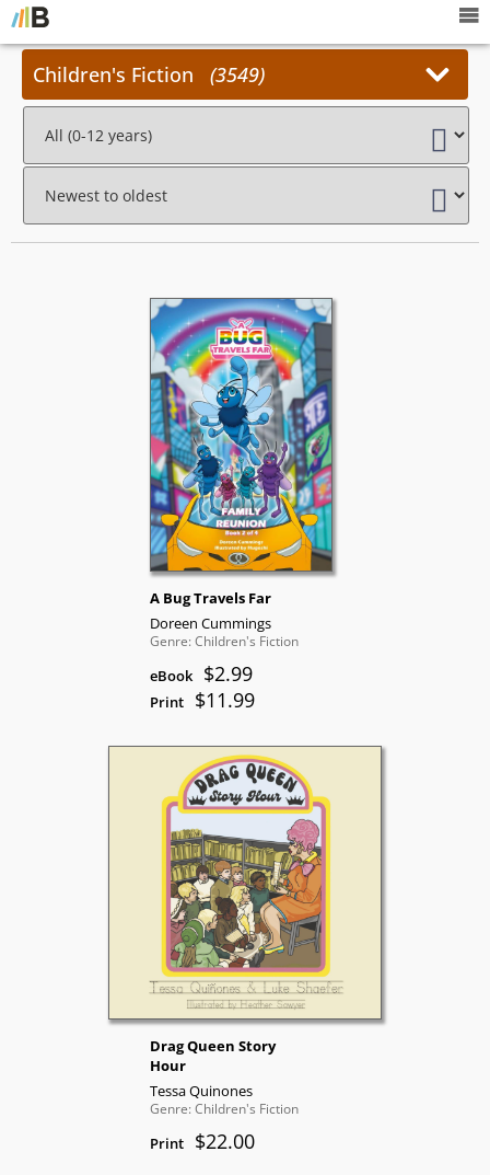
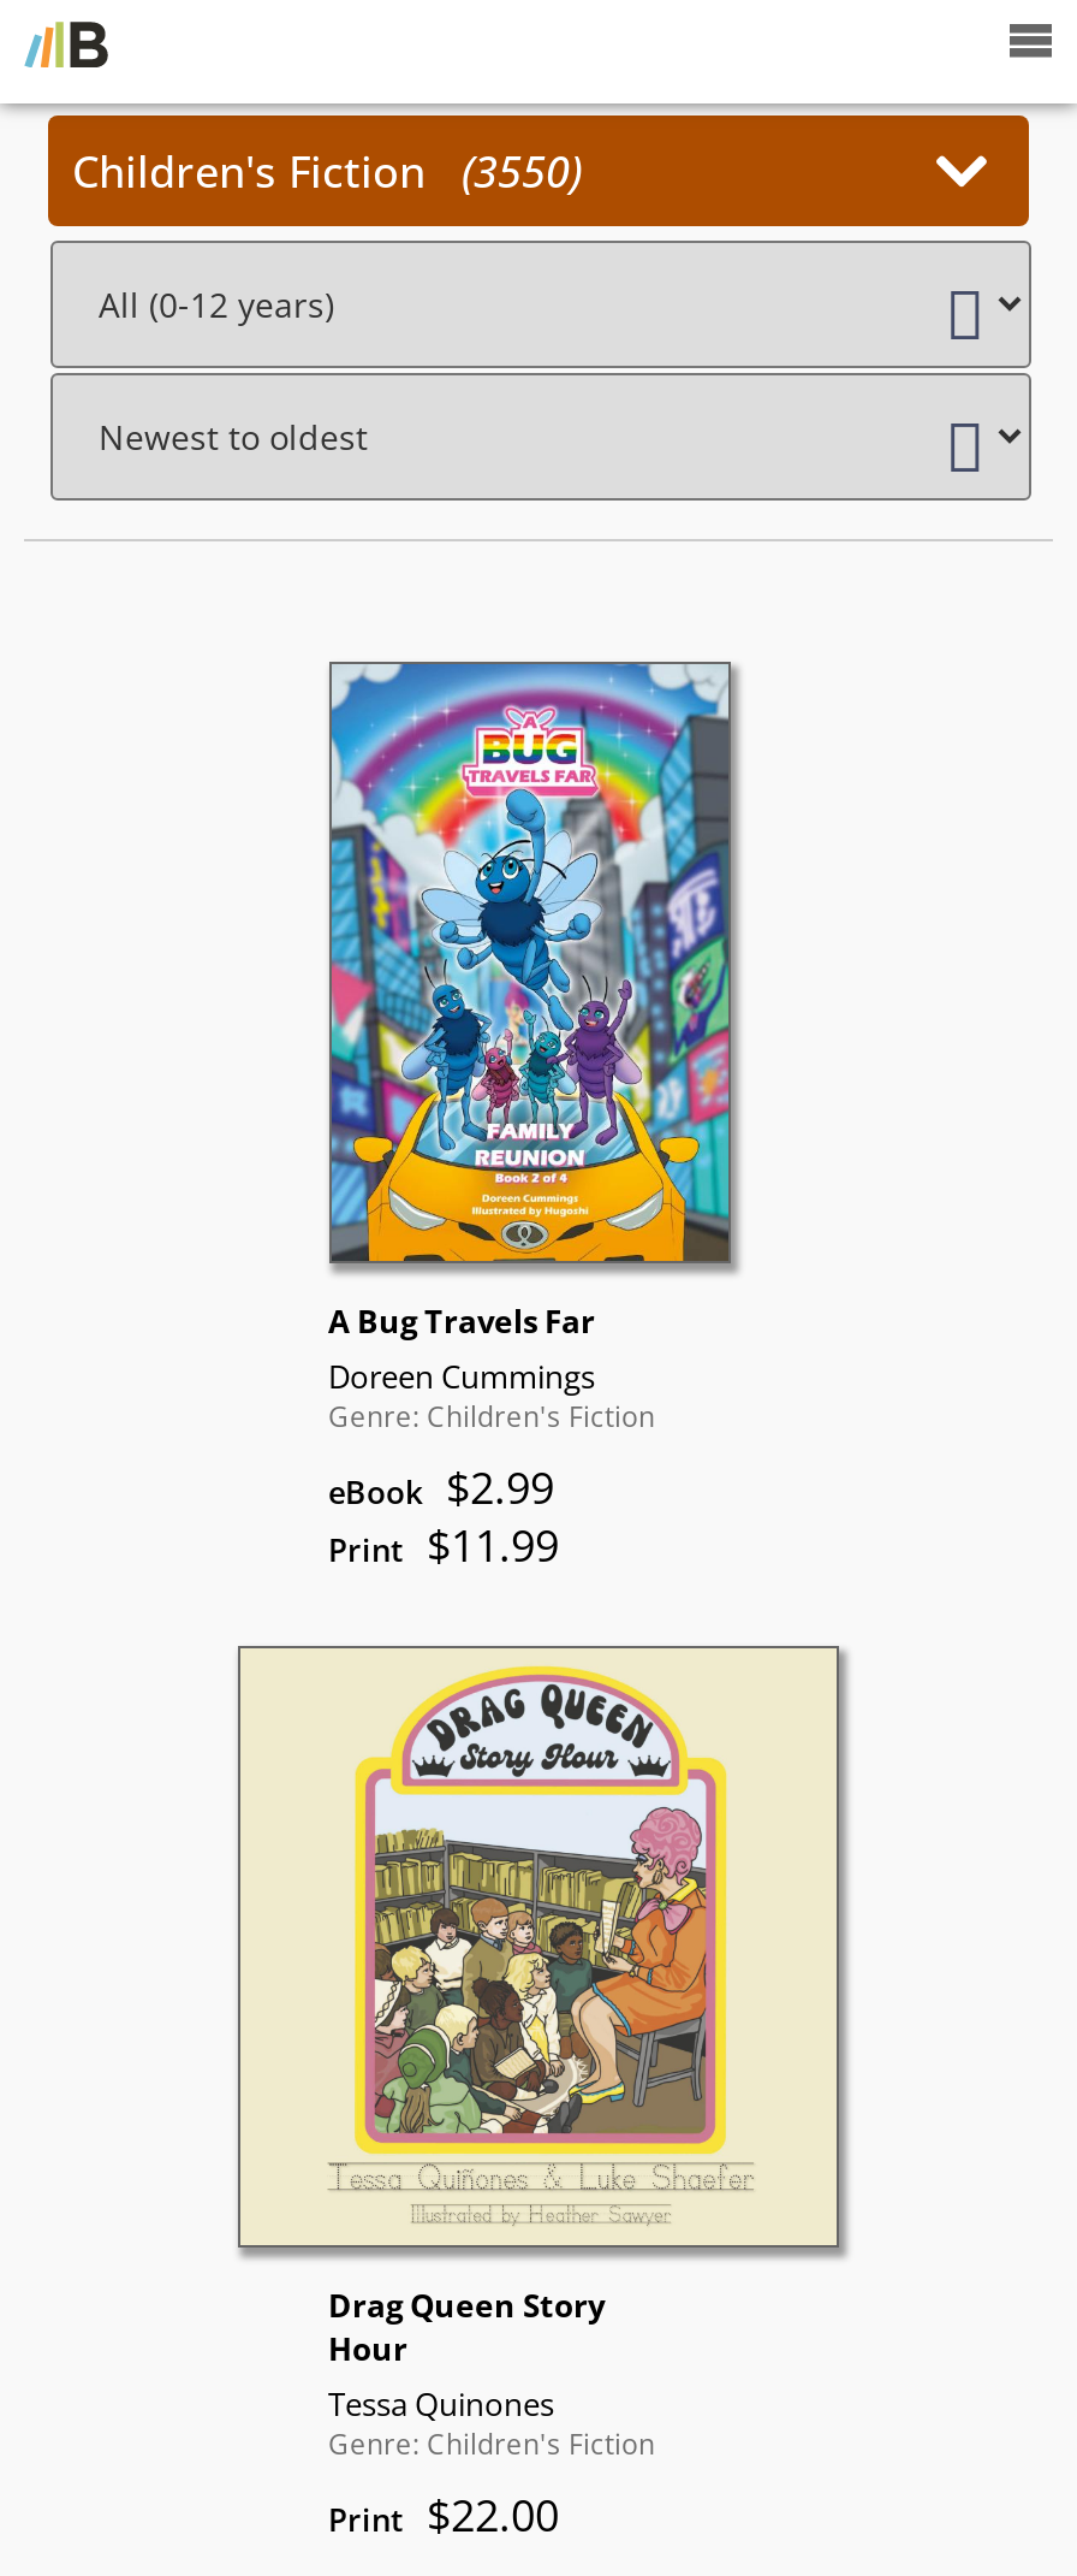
- Children's Fiction 3549
+ Children's Fiction 3550
